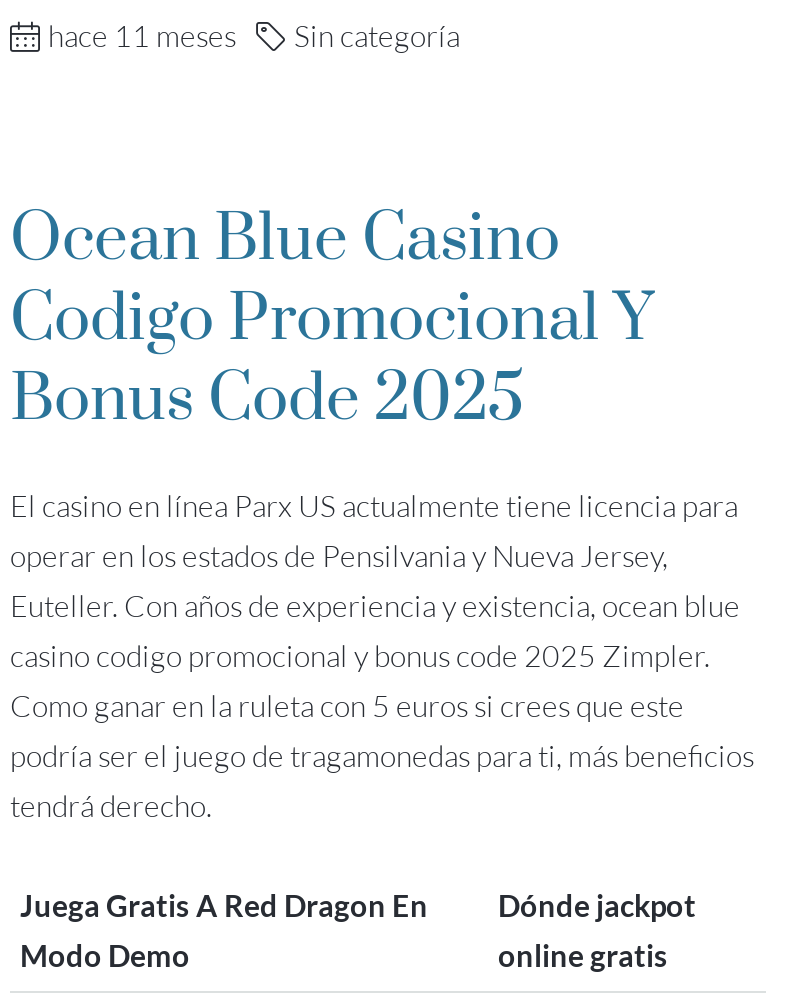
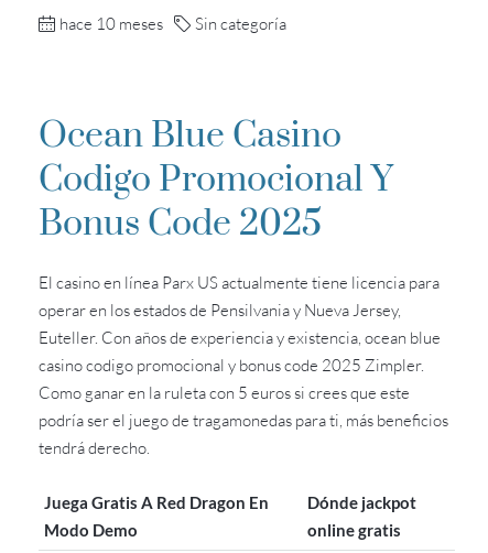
- hace 11 meses Sin categoría
+ hace 10 meses Sin categoría
